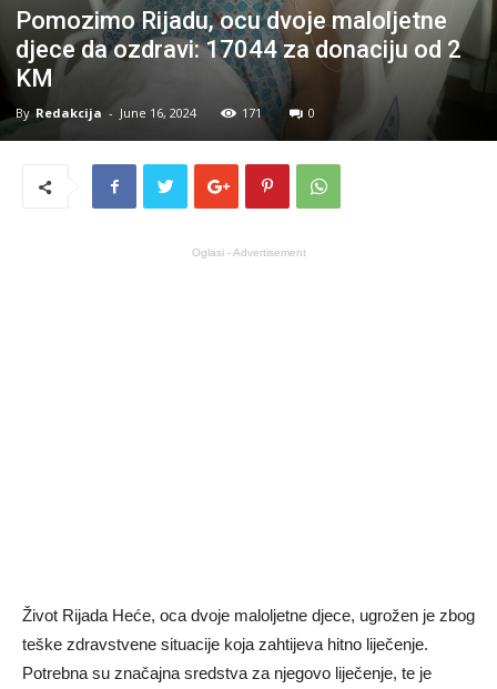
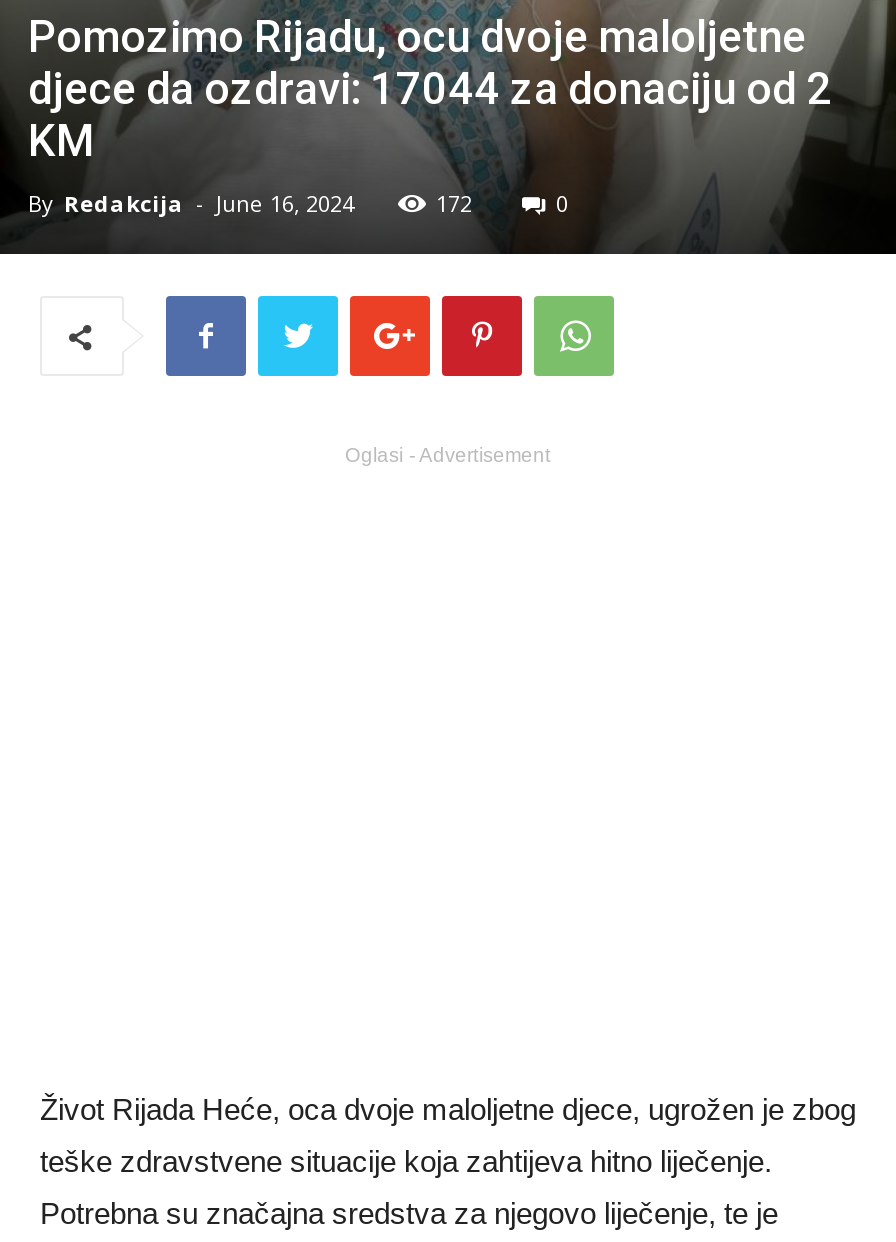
- 171
+ 172
